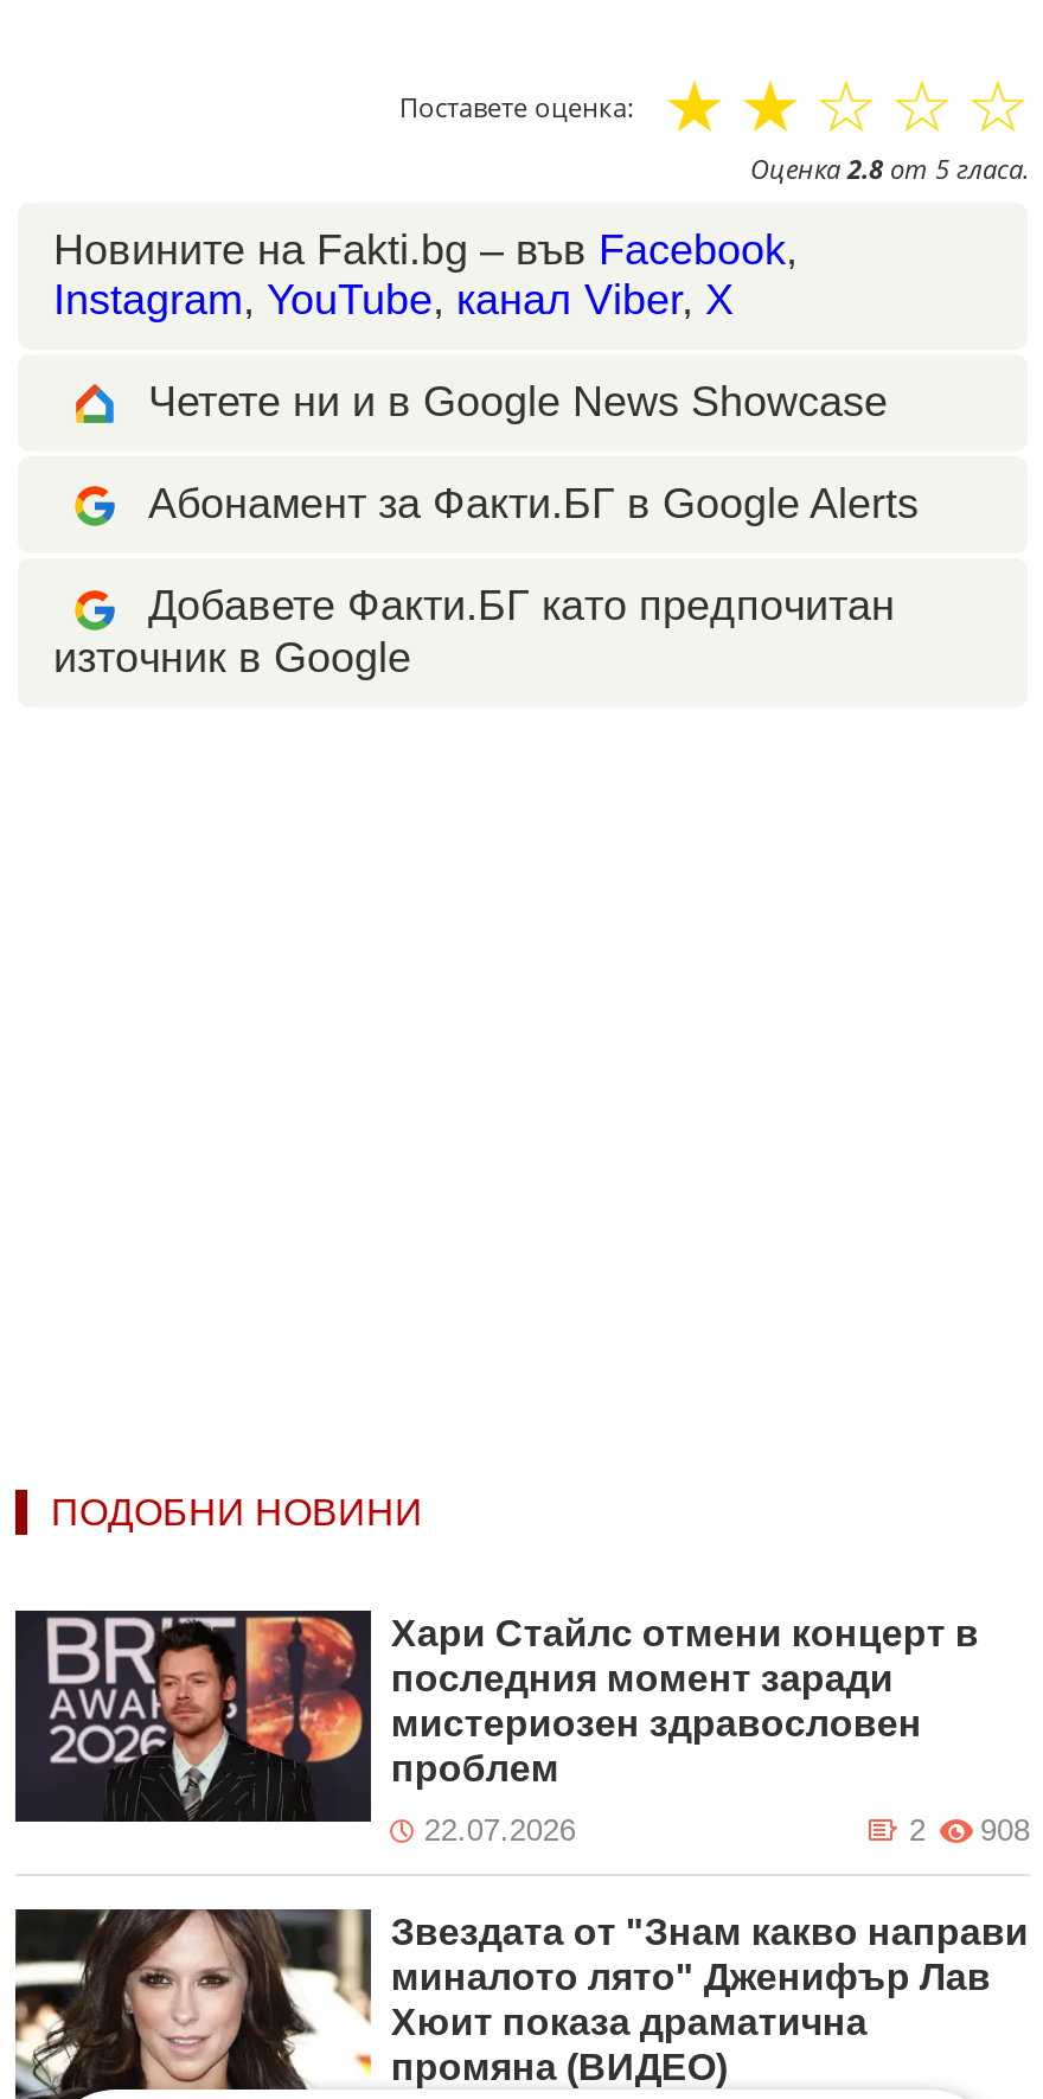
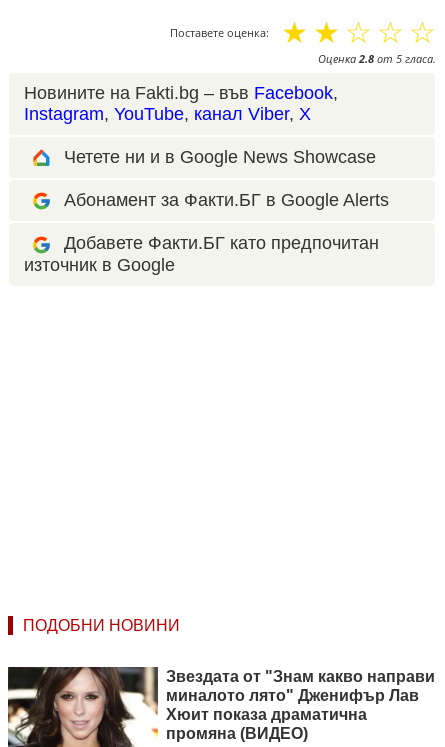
- [image]
- Хари Стайлс отмени концерт в
- последния момент заради
- мистериозен здравословен
- проблем
- 22.07.2026
- 908
- 2
